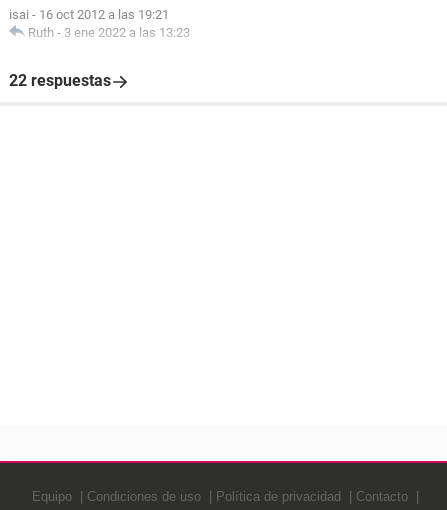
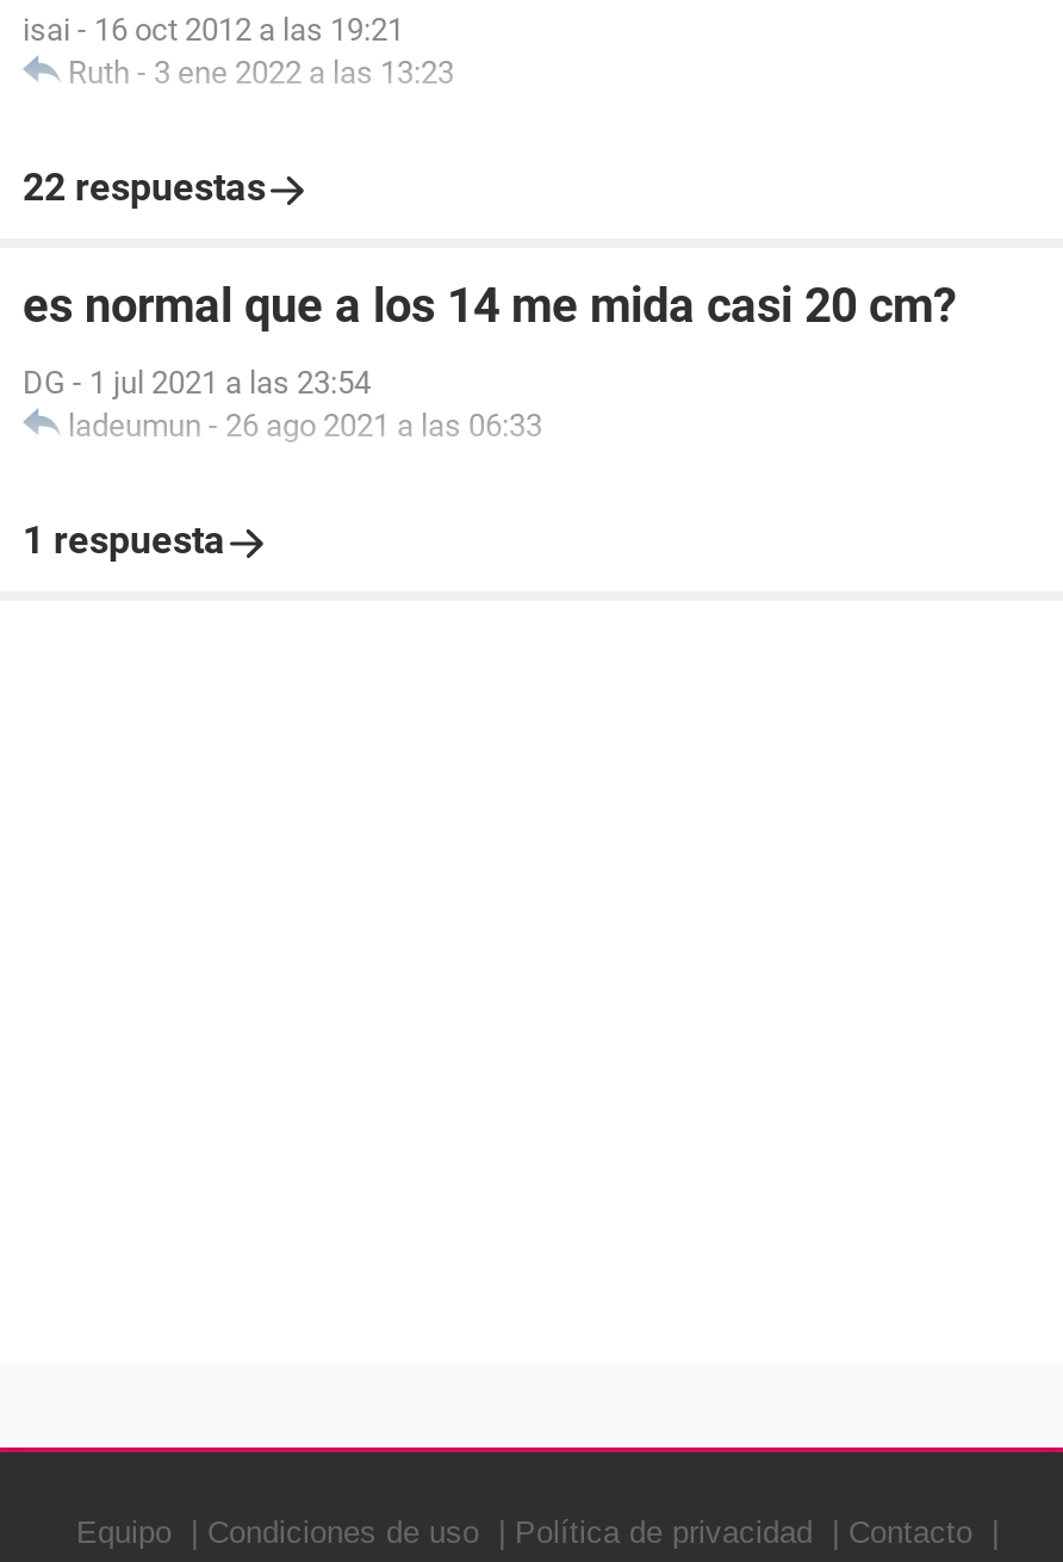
+ es normal que a los 14 me mida casi 20 cm?
+ DG - 1 jul 2021 a las 23:54
+ ladeumun - 26 ago 2021 a las 06:33
+ 1 respuesta
